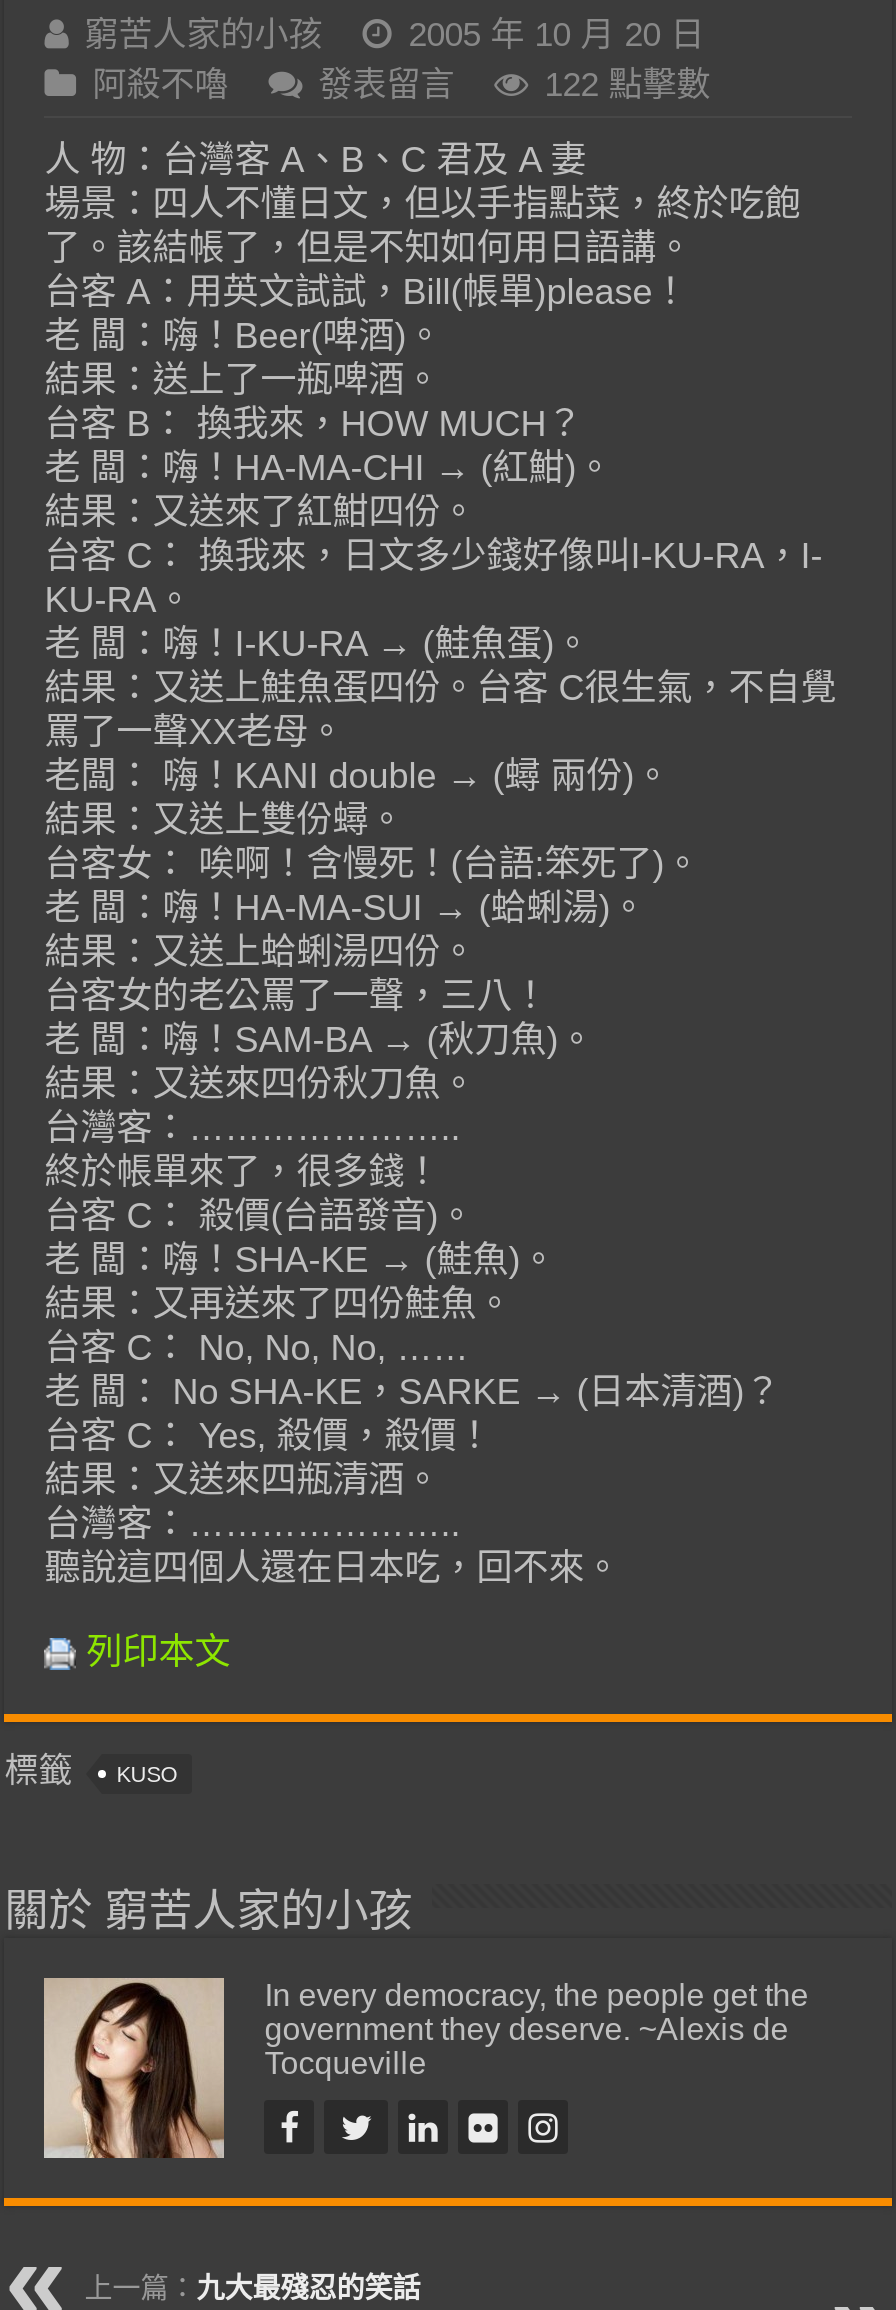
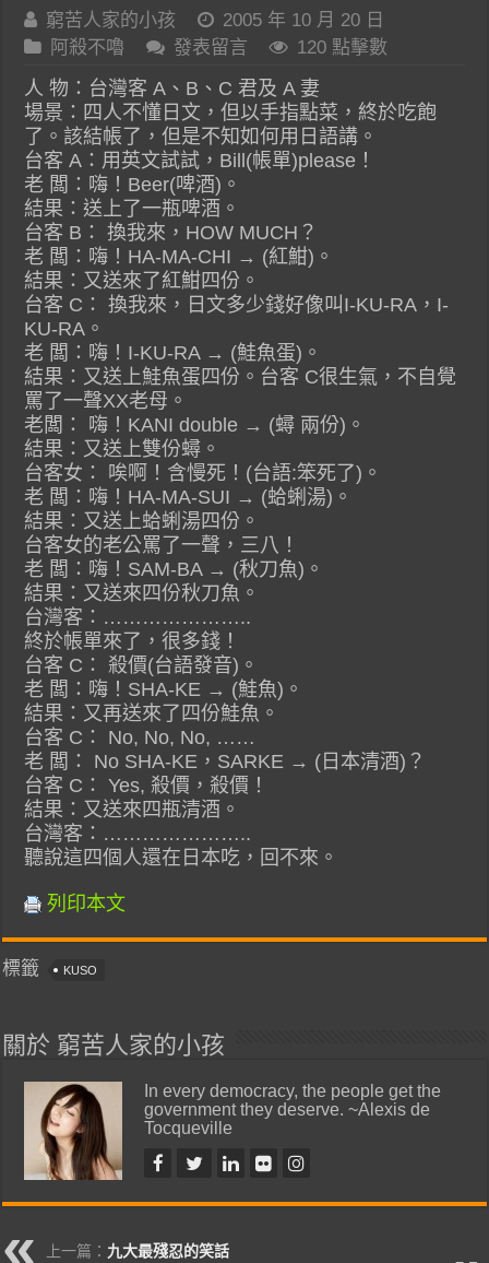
- 122 點擊數
+ 120 點擊數
